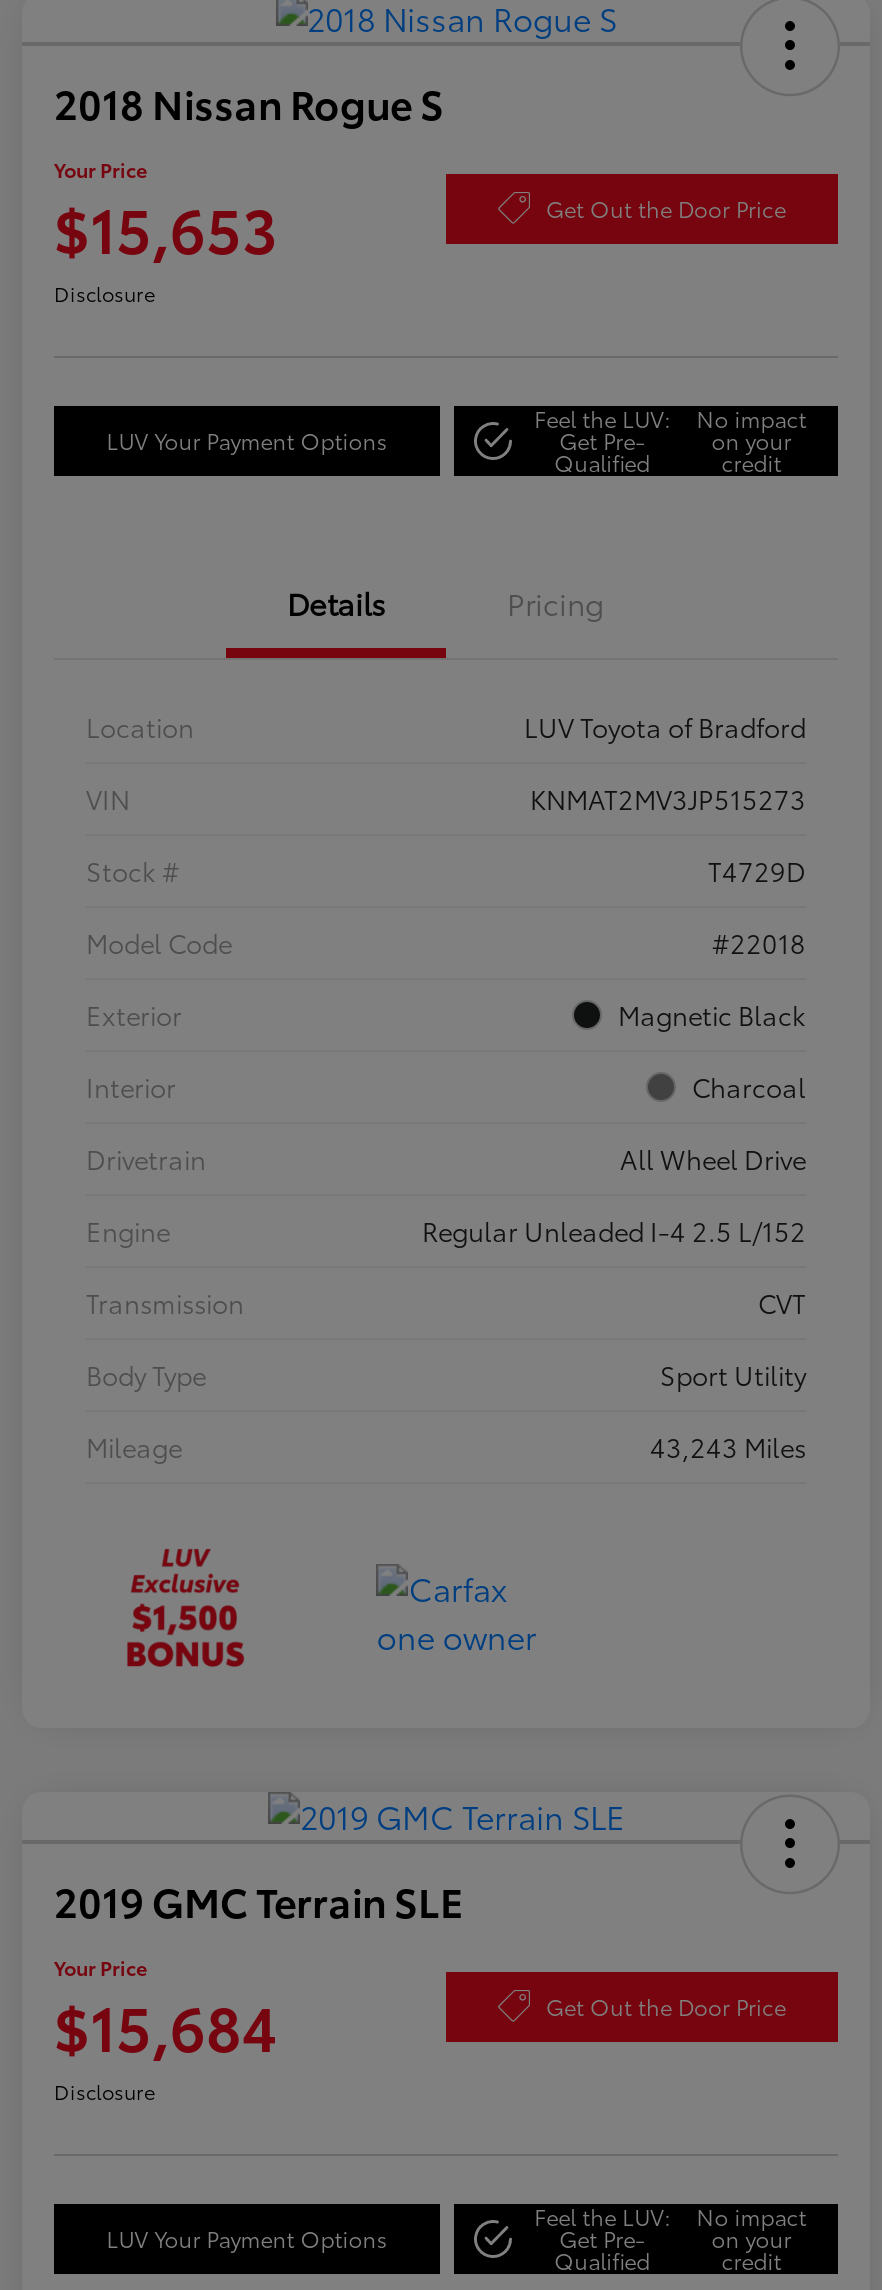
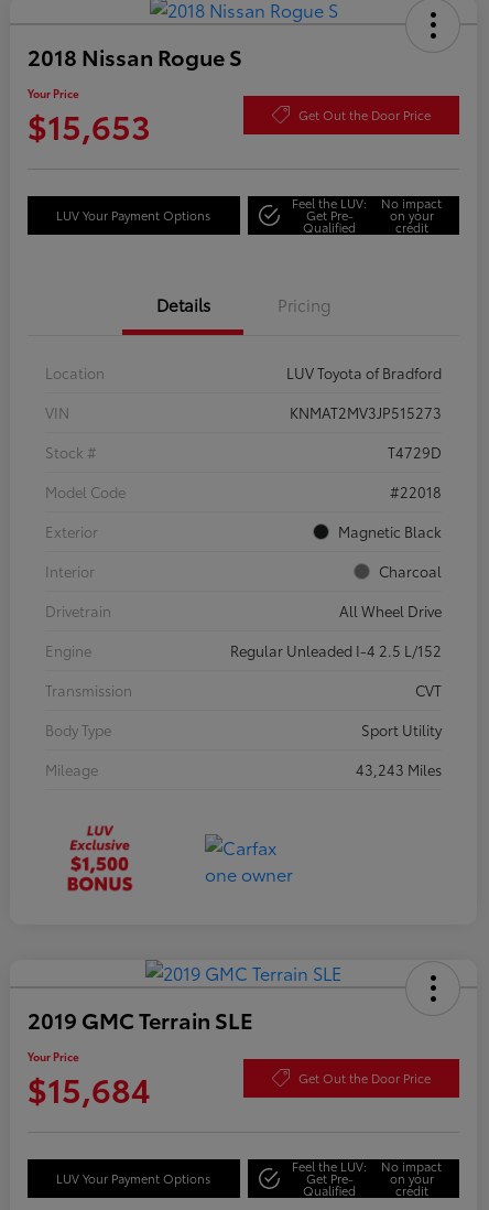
- Disclosure

- Disclosure
